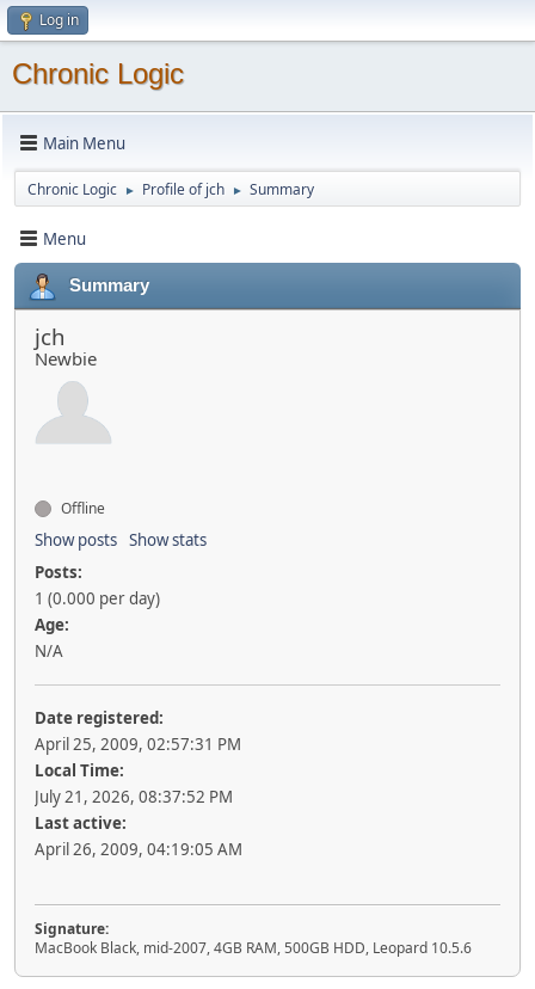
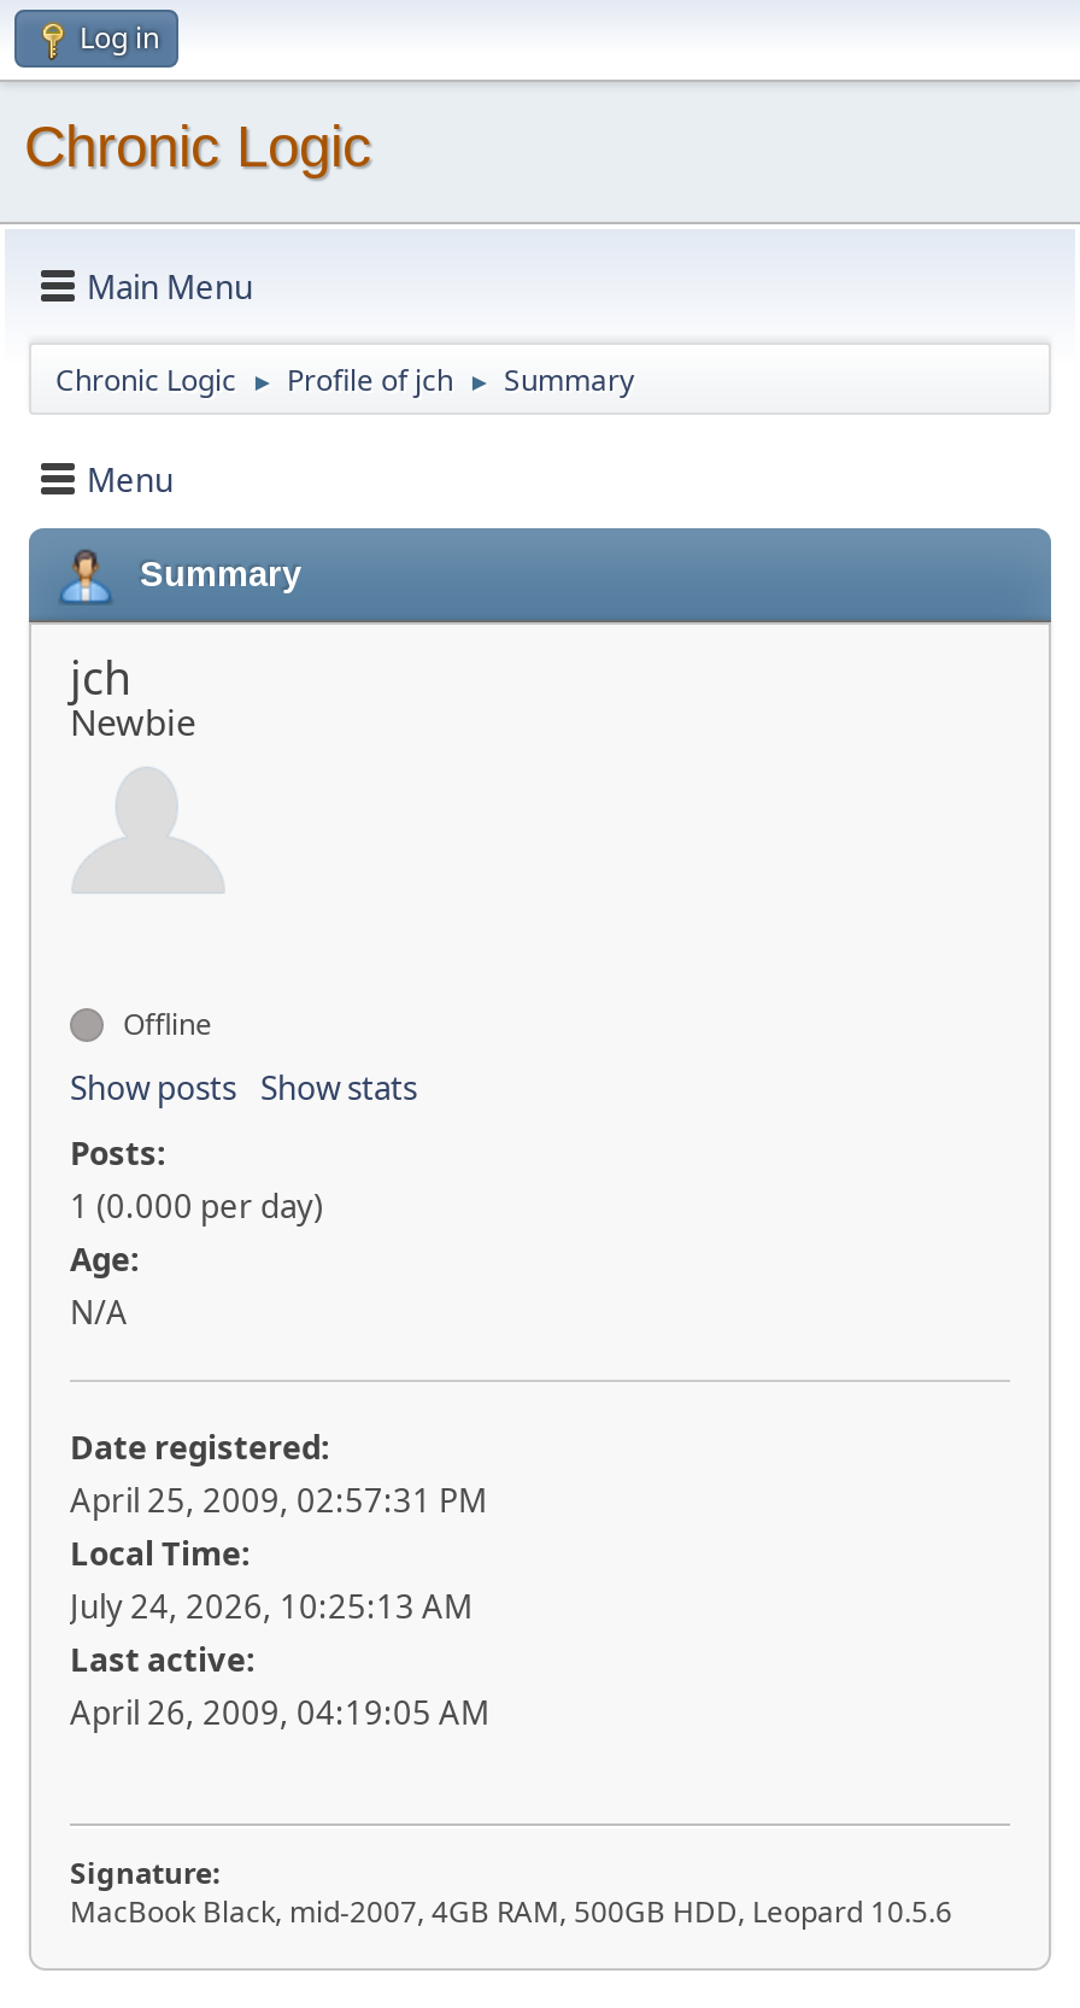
- July 21, 2026, 08:37:52 PM
+ July 24, 2026, 10:25:13 AM
